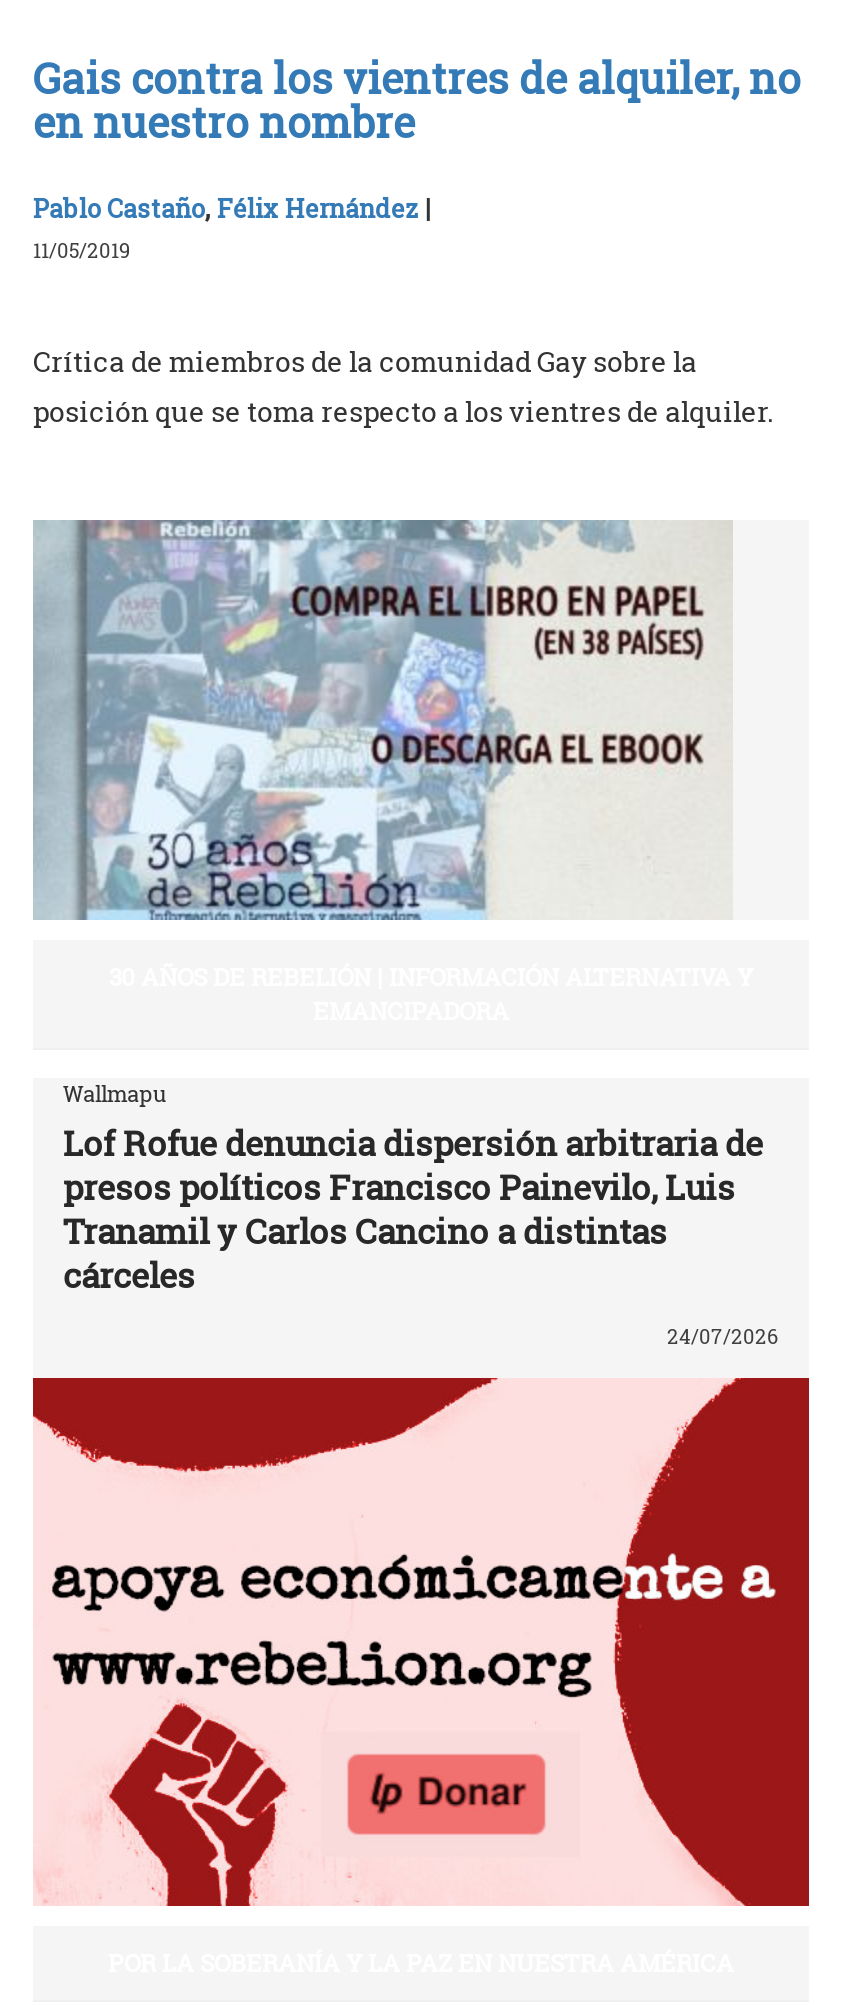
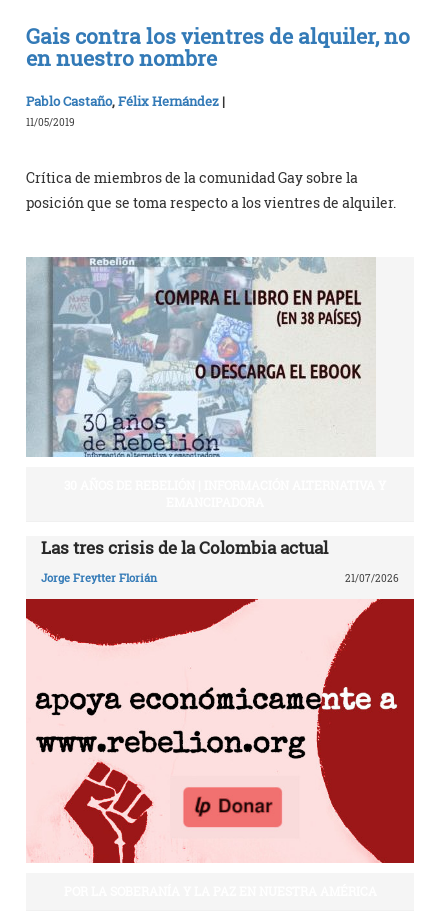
- Wallmapu
- Lof Rofue denuncia dispersión arbitraria de
- presos políticos Francisco Painevilo, Luis
- Tranamil y Carlos Cancino a distintas
- cárceles
+ Las tres crisis de la Colombia actual

- 24/07/2026
+ Jorge Freytter Florián
+ 21/07/2026
